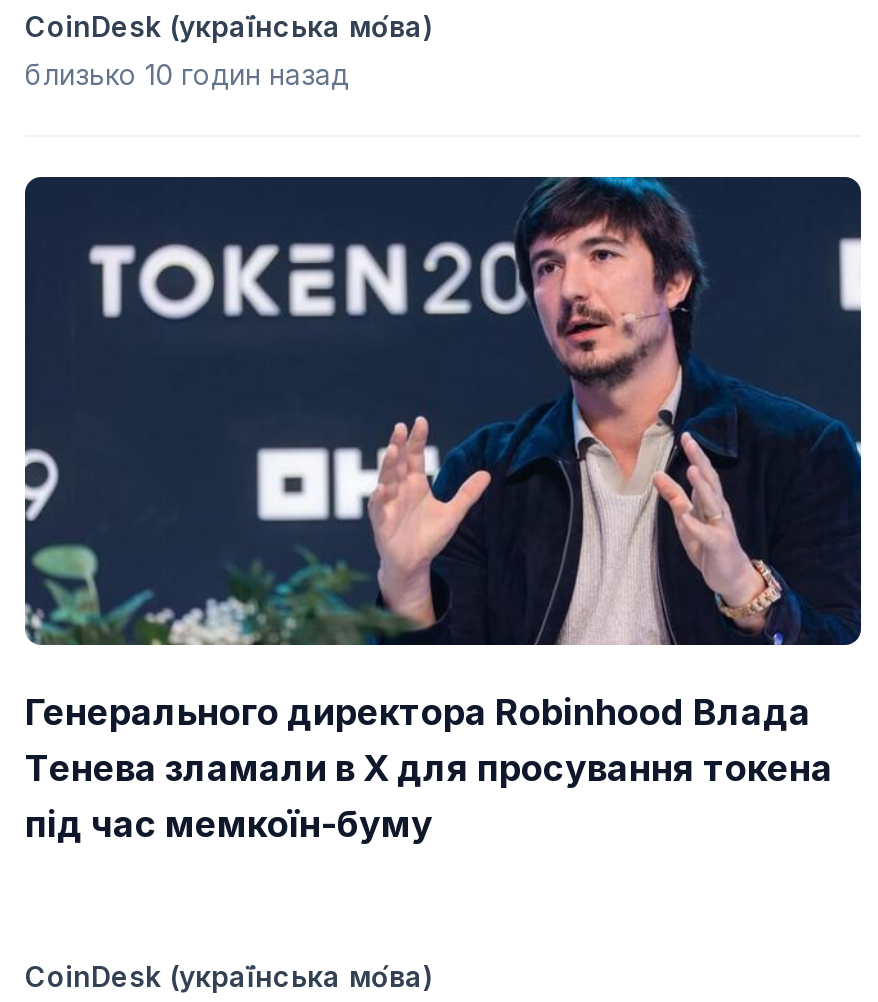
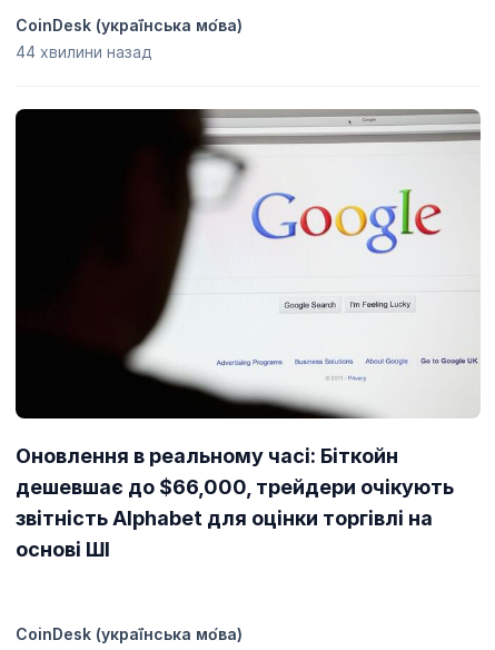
- близько 10 годин назад
+ 44 хвилини назад

- [image]
- Генерального директора Robinhood Влада
- Тенева зламали в X для просування токена
- під час мемкоїн-буму
+ [image]
+ Оновлення в реальному часі: Біткойн
+ дешевшає до $66,000, трейдери очікують
+ звітність Alphabet для оцінки торгівлі на
+ основі ШІ
